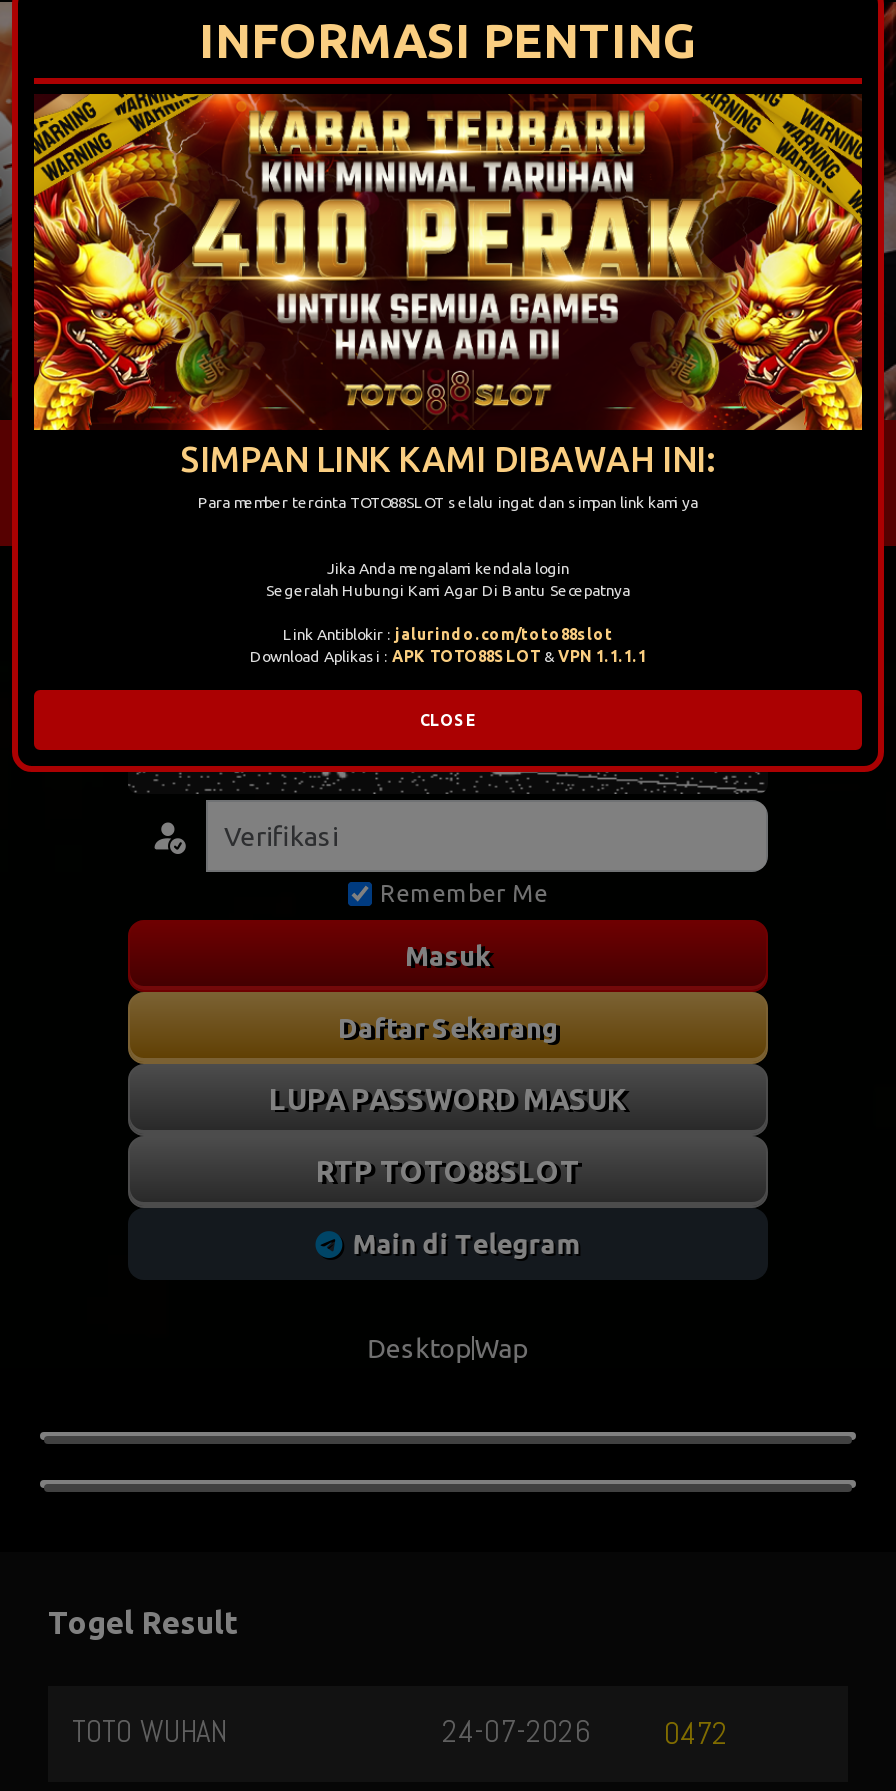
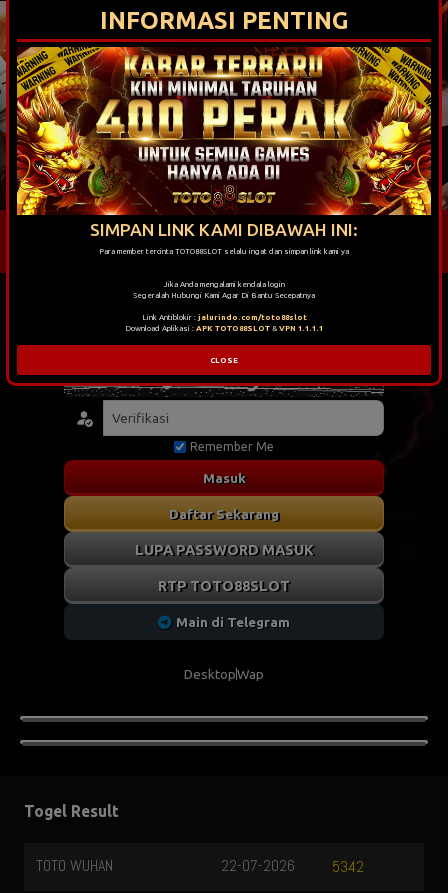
- 24-07-2026
+ 22-07-2026

- 0472
+ 5342
